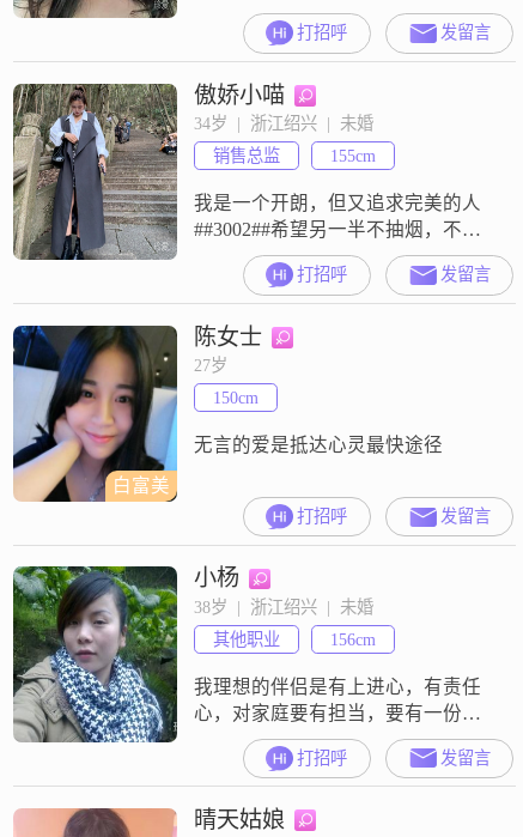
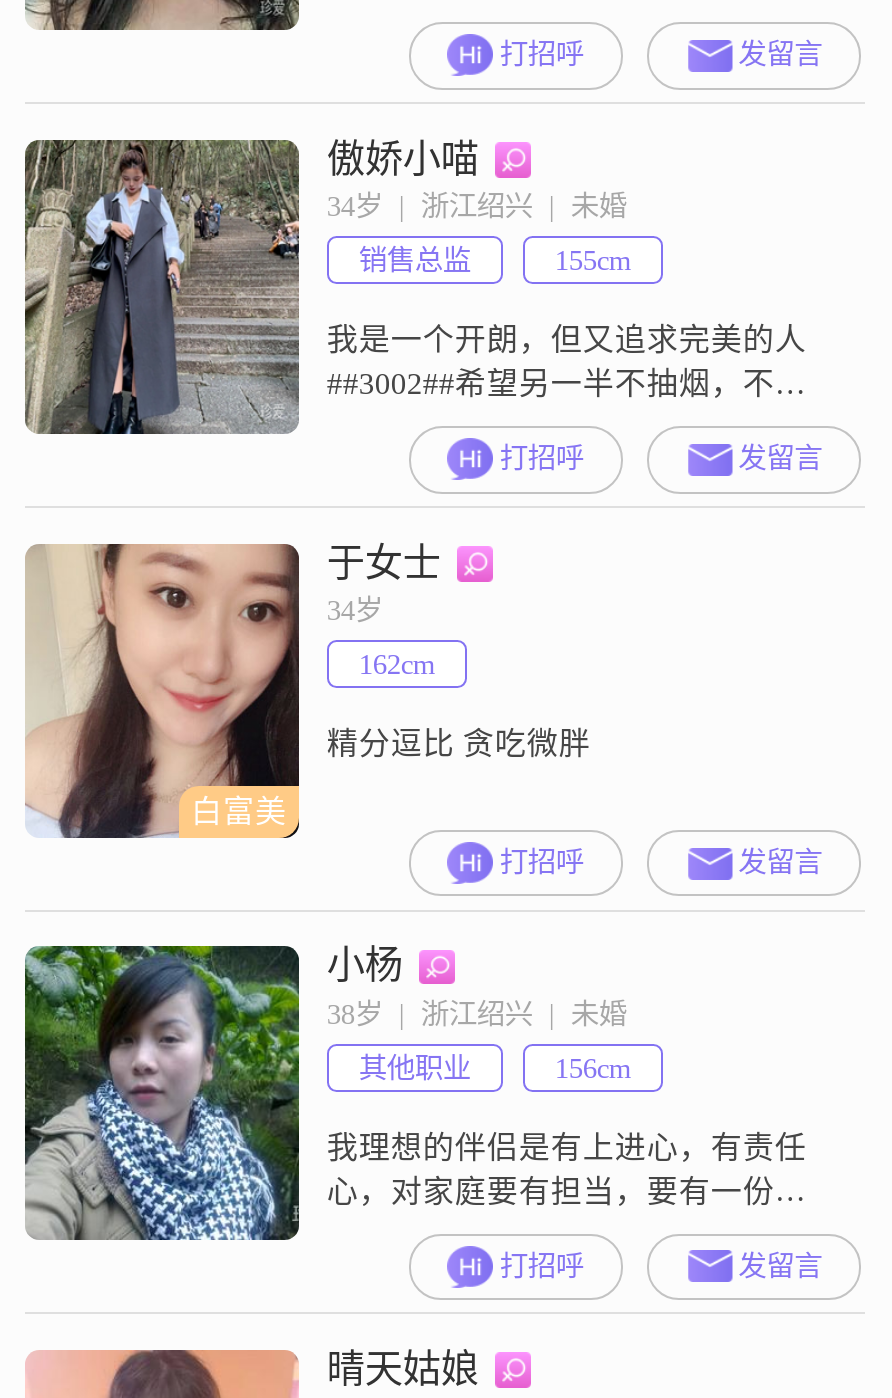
- [image]
- 陈女士
- 27岁
+ [image]
+ 于女士
+ 34岁

- 150cm
+ 162cm

- 无言的爱是抵达心灵最快途径
+ 精分逗比 贪吃微胖
